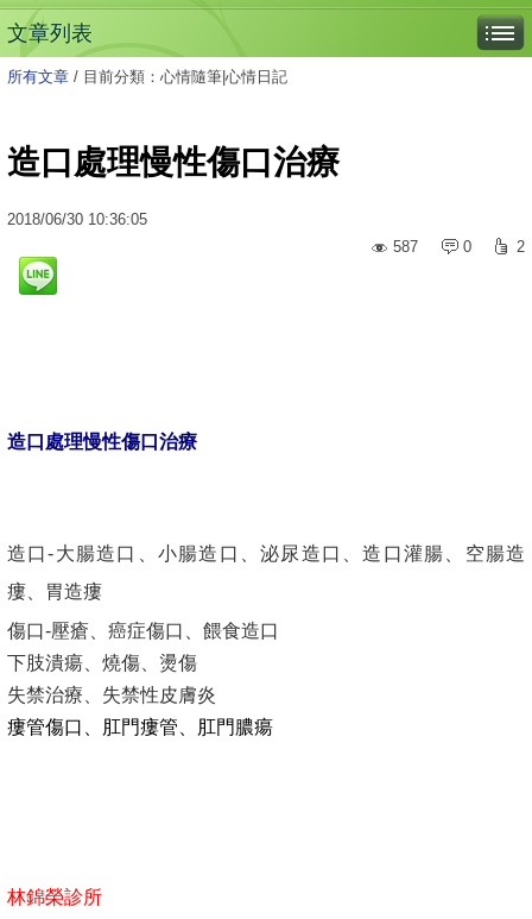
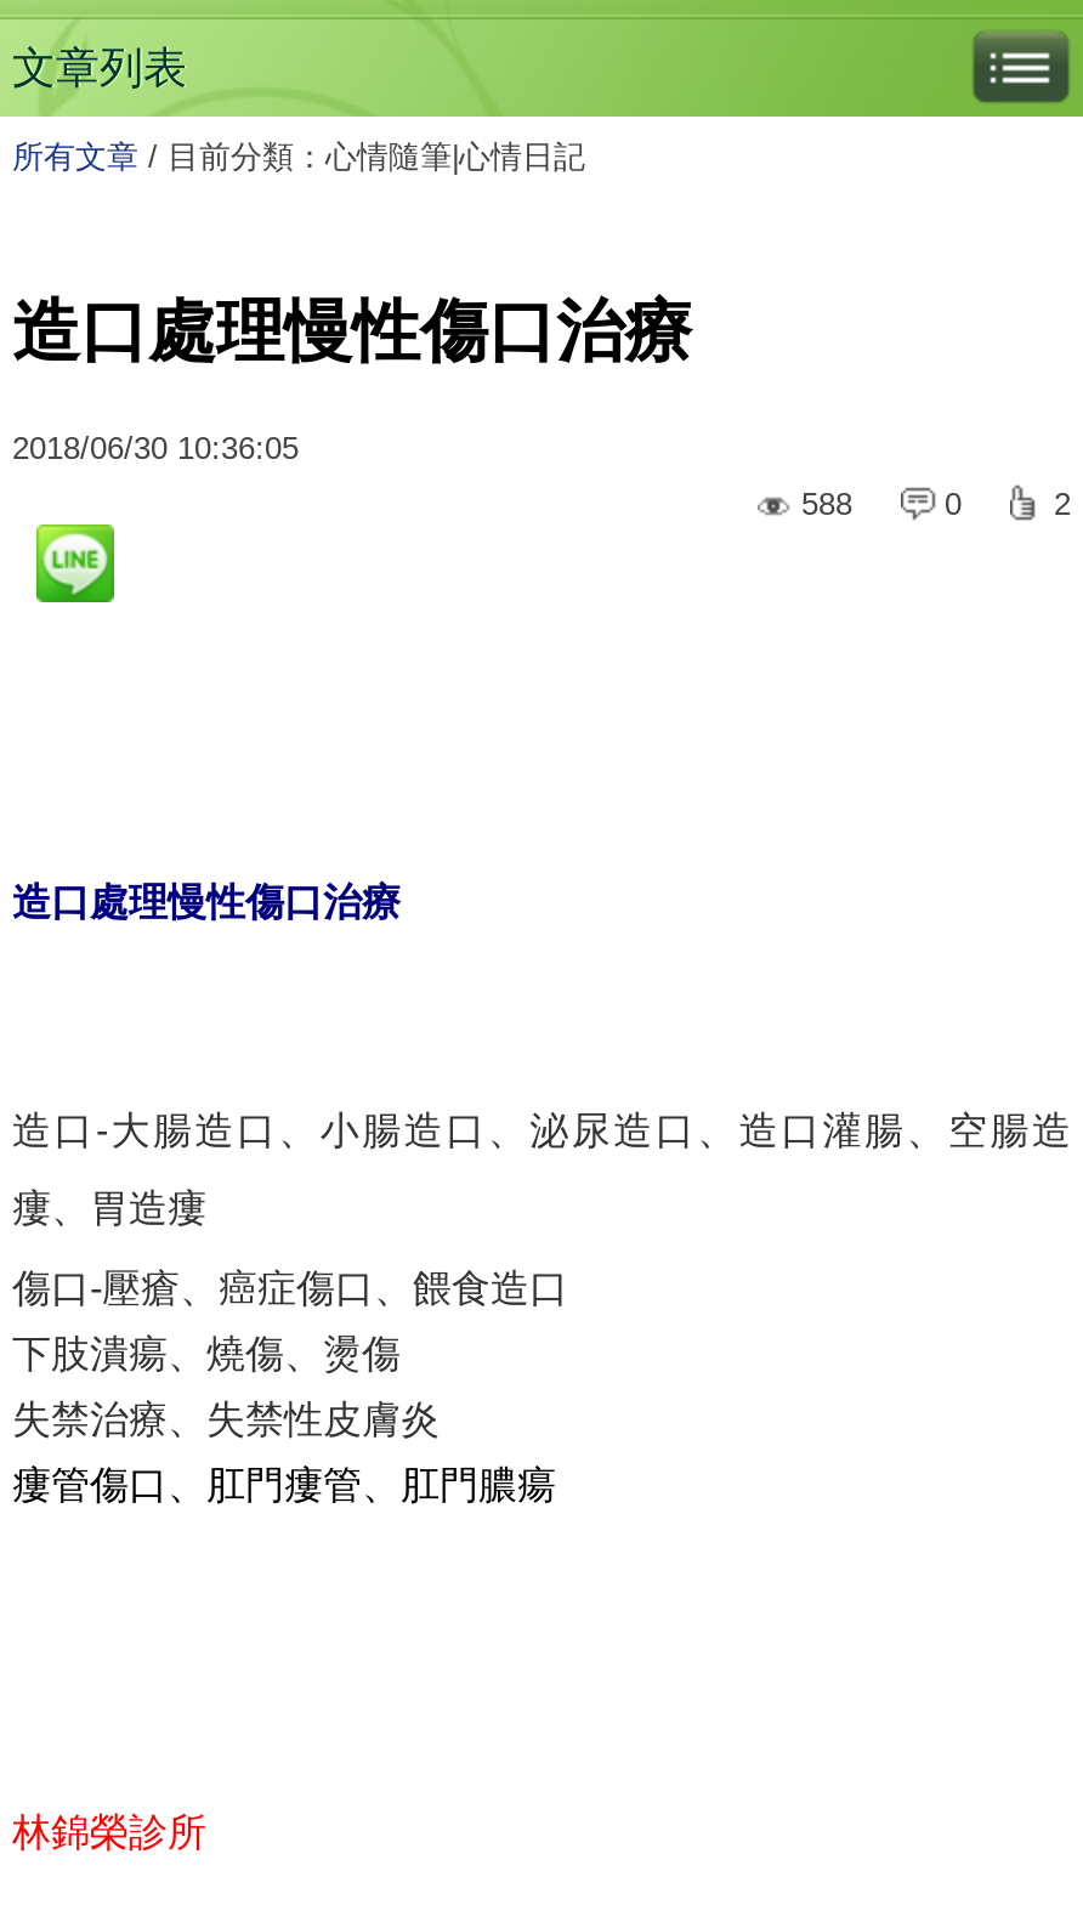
- 587
+ 588
